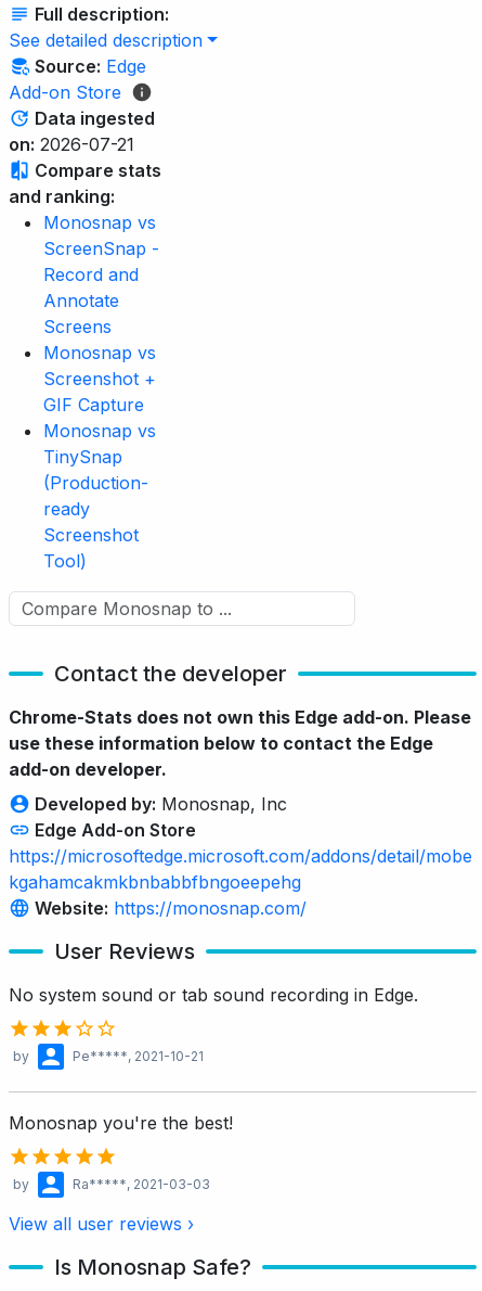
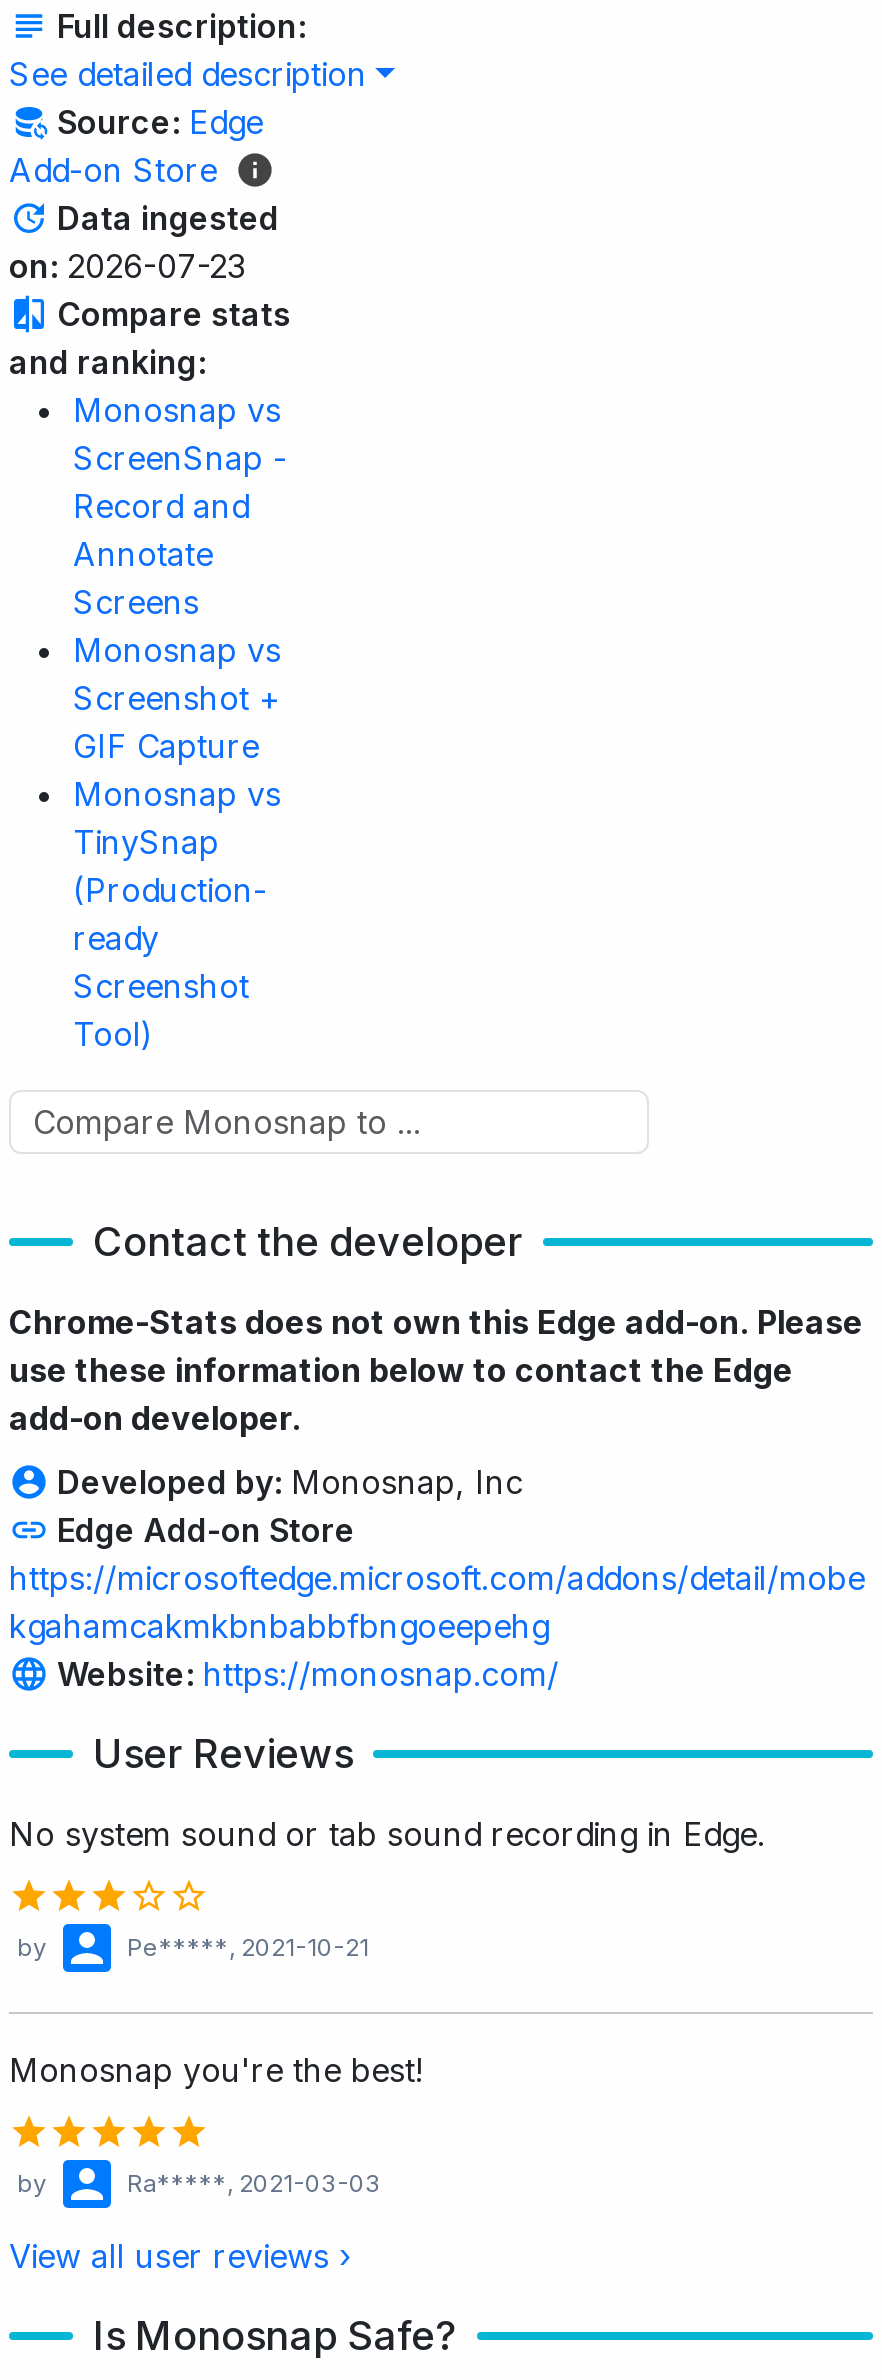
- on: 2026-07-21
+ on: 2026-07-23
